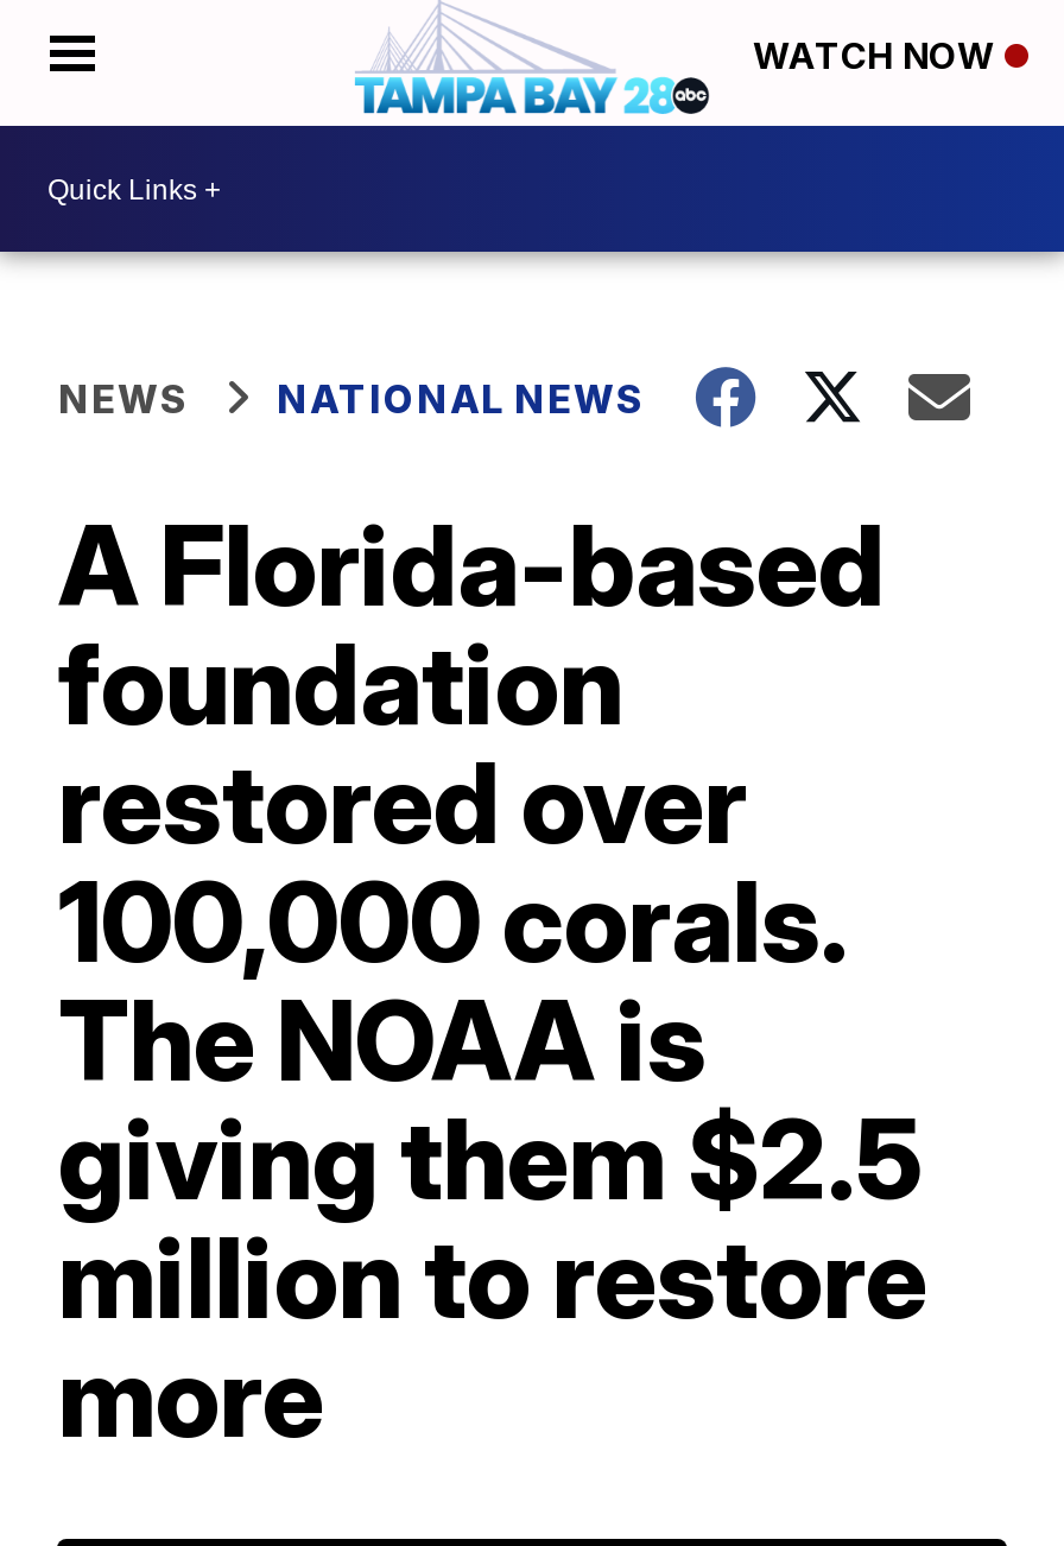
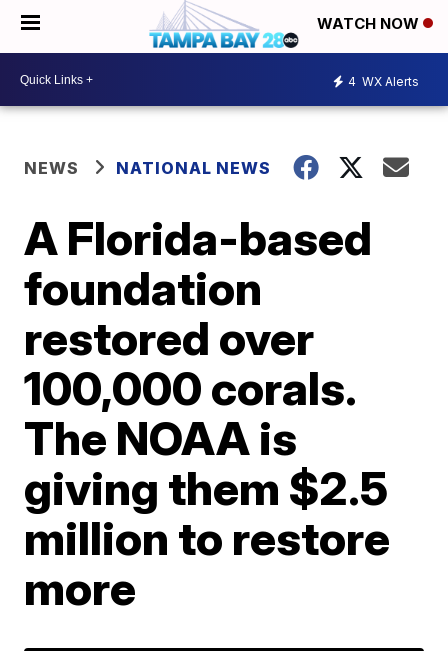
+ 4 WX Alerts
